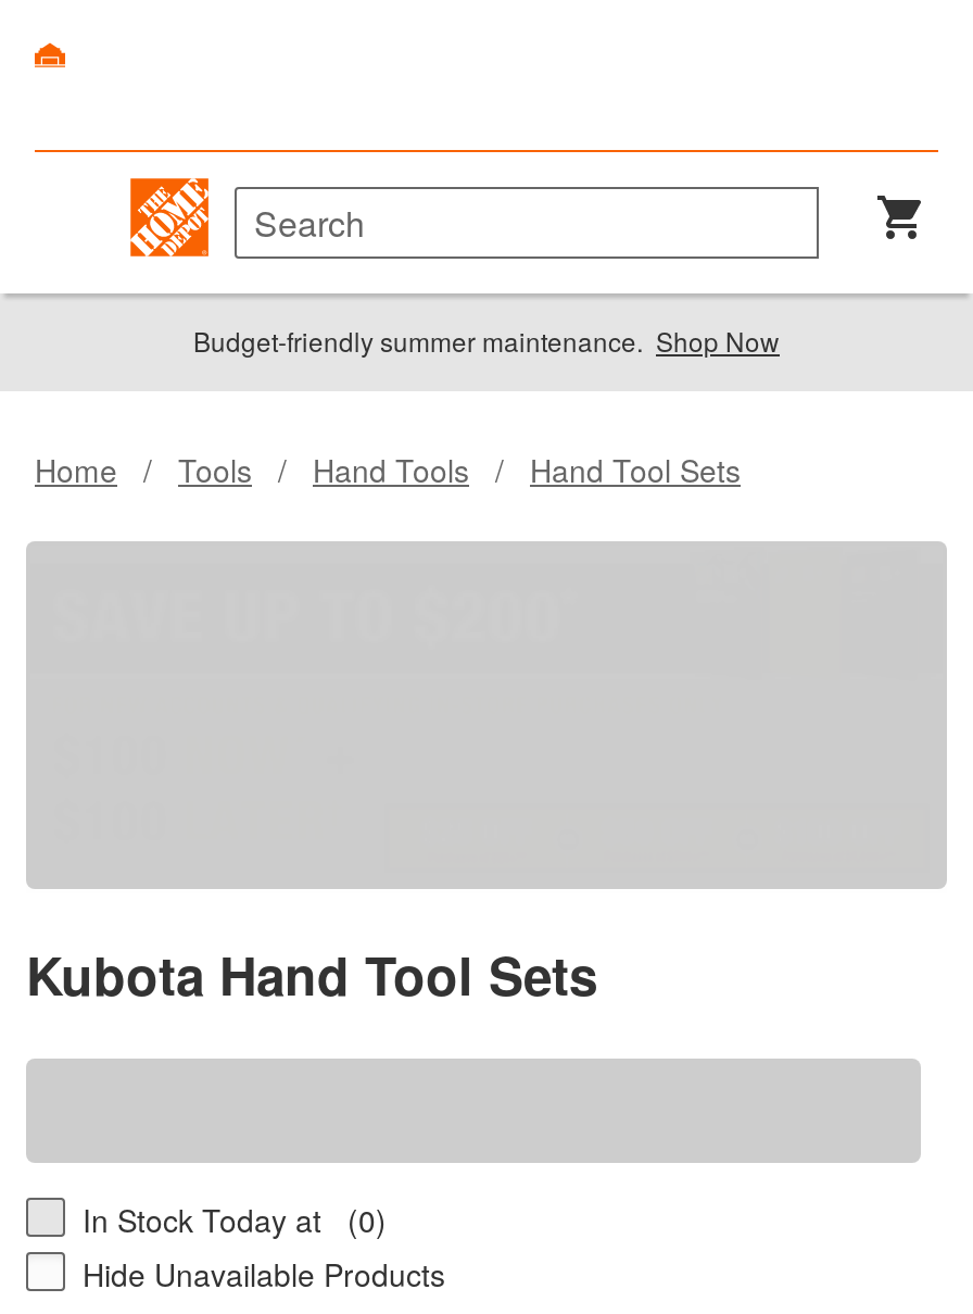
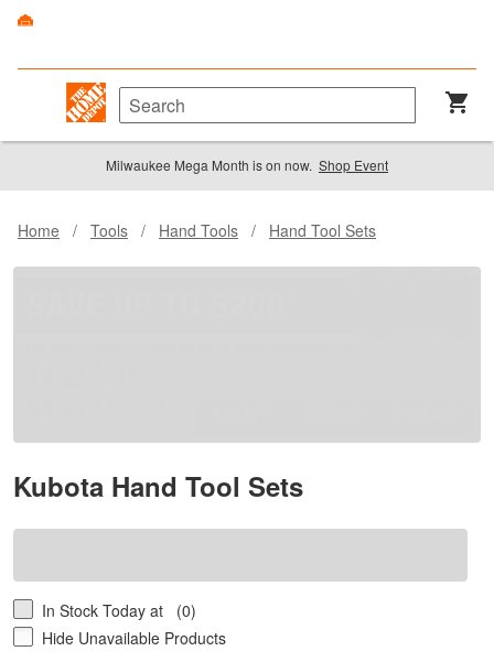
- Budget-friendly summer maintenance. Shop Now
+ Milwaukee Mega Month is on now. Shop Event
